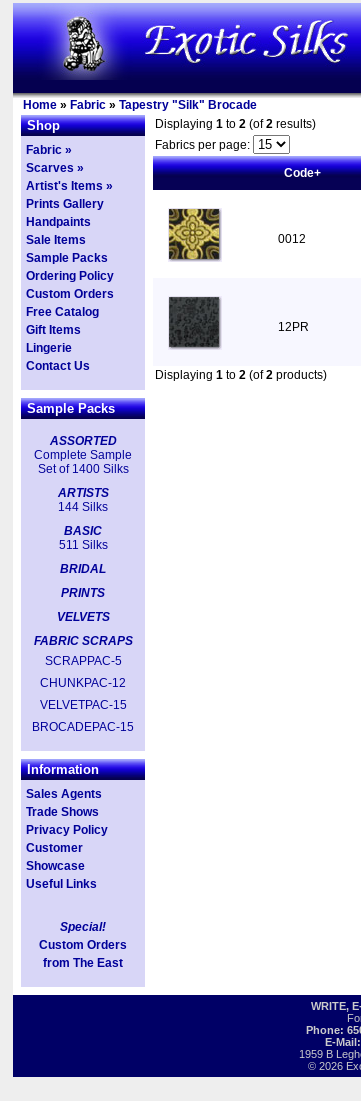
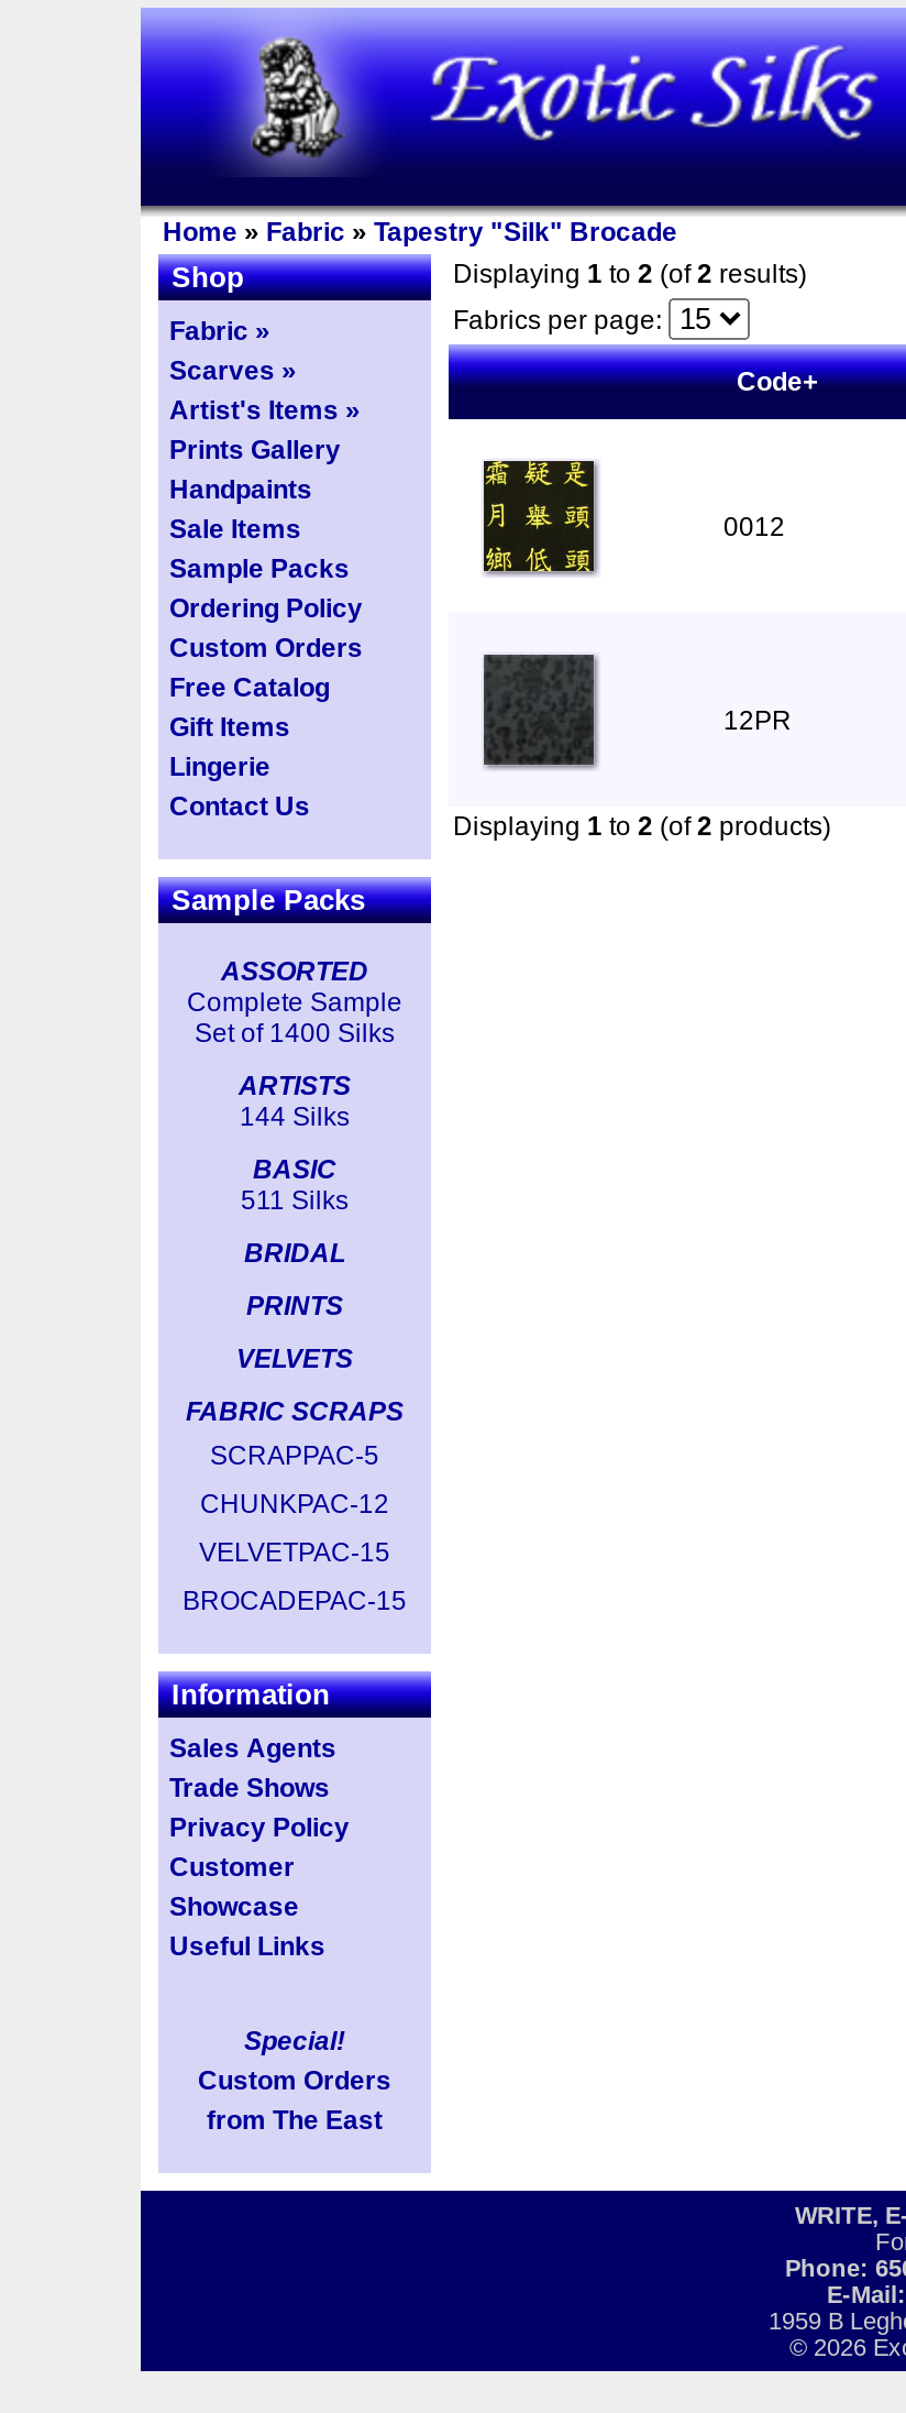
- [image]
+ [image]
